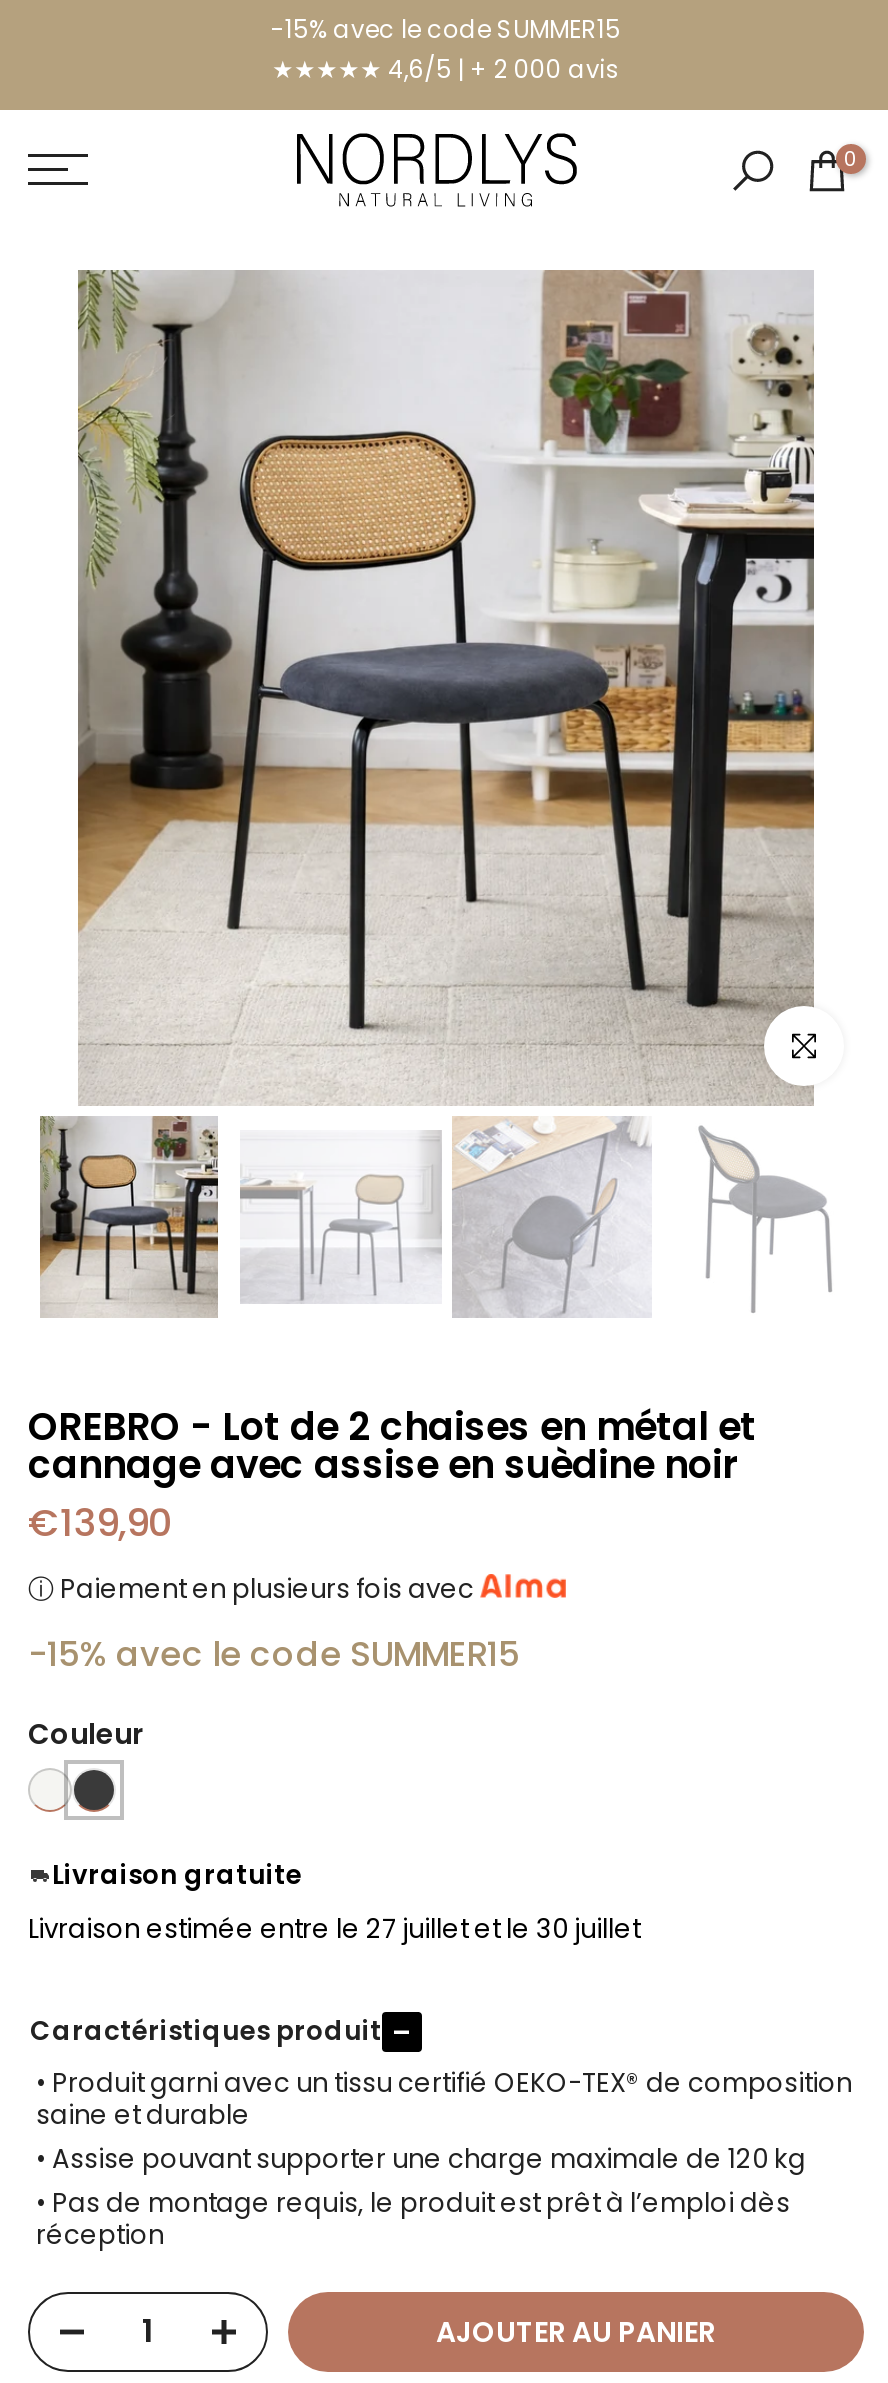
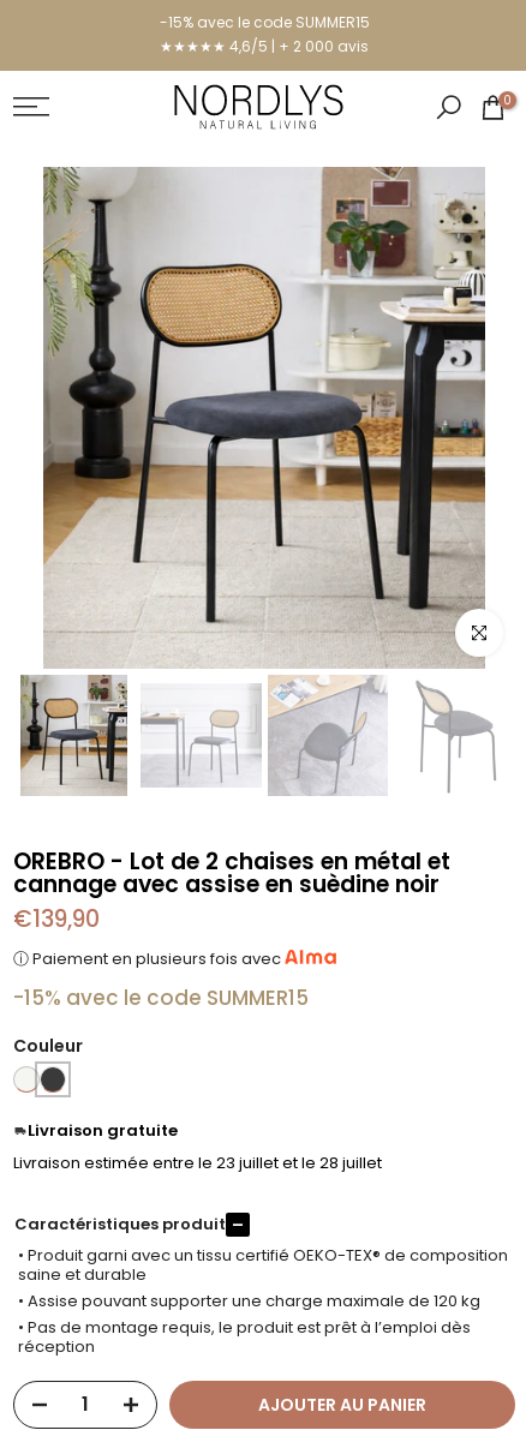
- Livraison estimée entre le 27 juillet et le 30 juillet
+ Livraison estimée entre le 23 juillet et le 28 juillet
